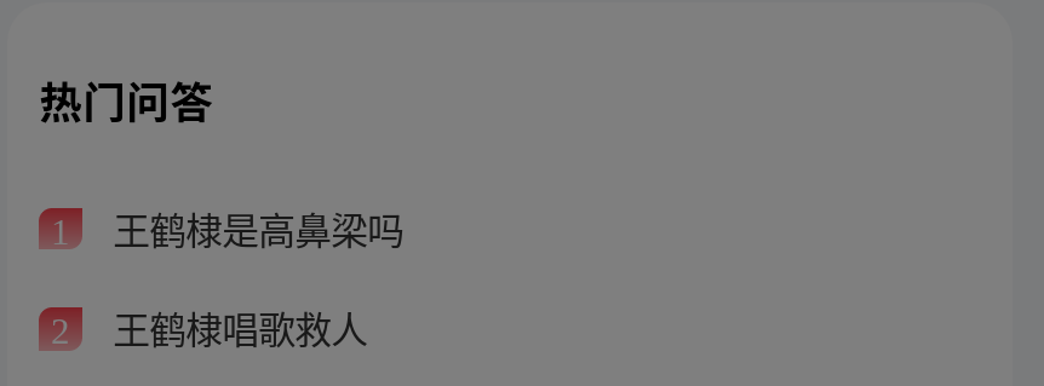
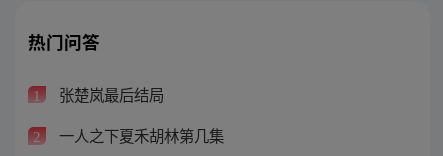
- 王鹤棣是高鼻梁吗
+ 张楚岚最后结局

- 王鹤棣唱歌救人
+ 一人之下夏禾胡林第几集
